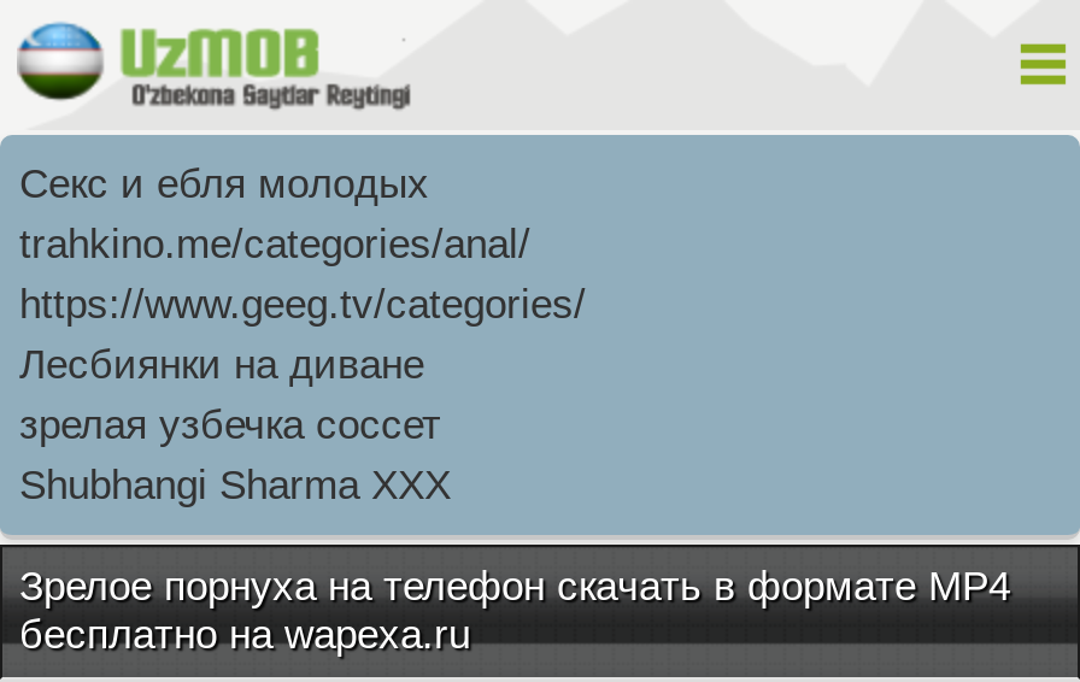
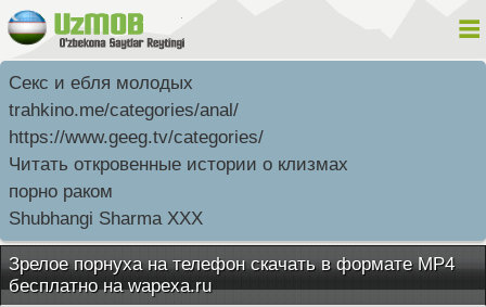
- Лесбиянки на диване
- зрелая узбечка соссет
+ Читать откровенные истории о клизмах
+ порно раком
